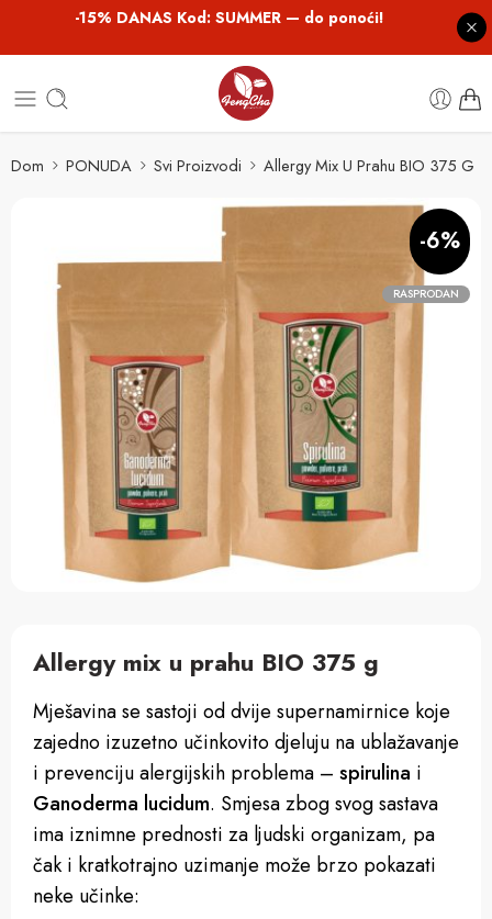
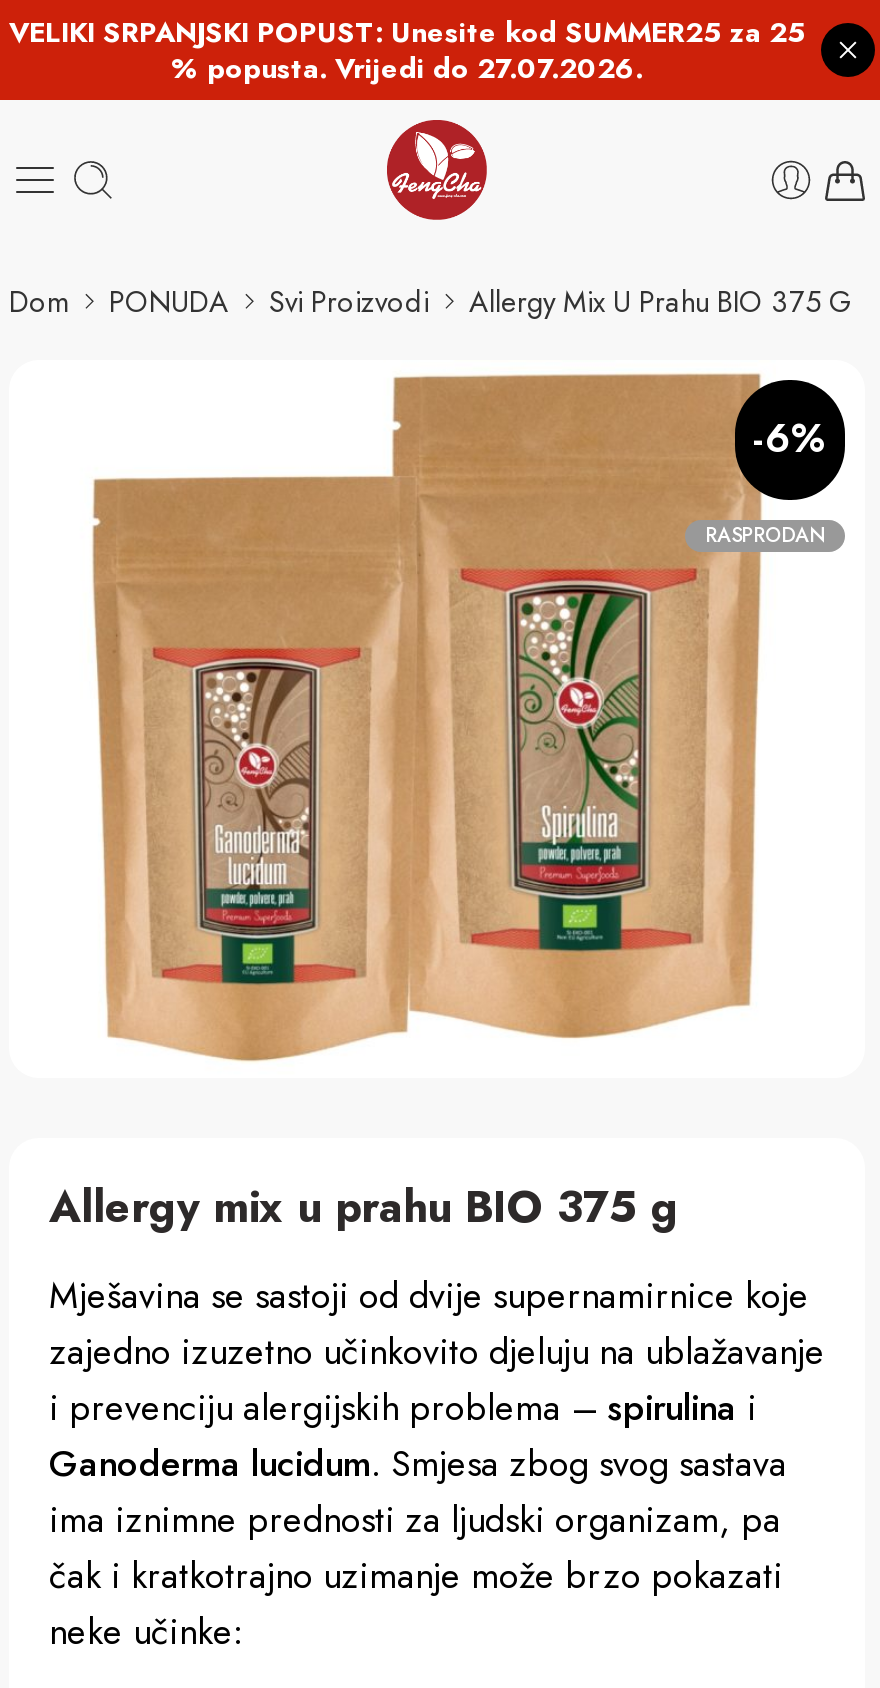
- -15% DANAS Kod: SUMMER — do ponoći!
+ VELIKI SRPANJSKI POPUST: Unesite kod SUMMER25 za 25
+ % popusta. Vrijedi do 27.07.2026.
